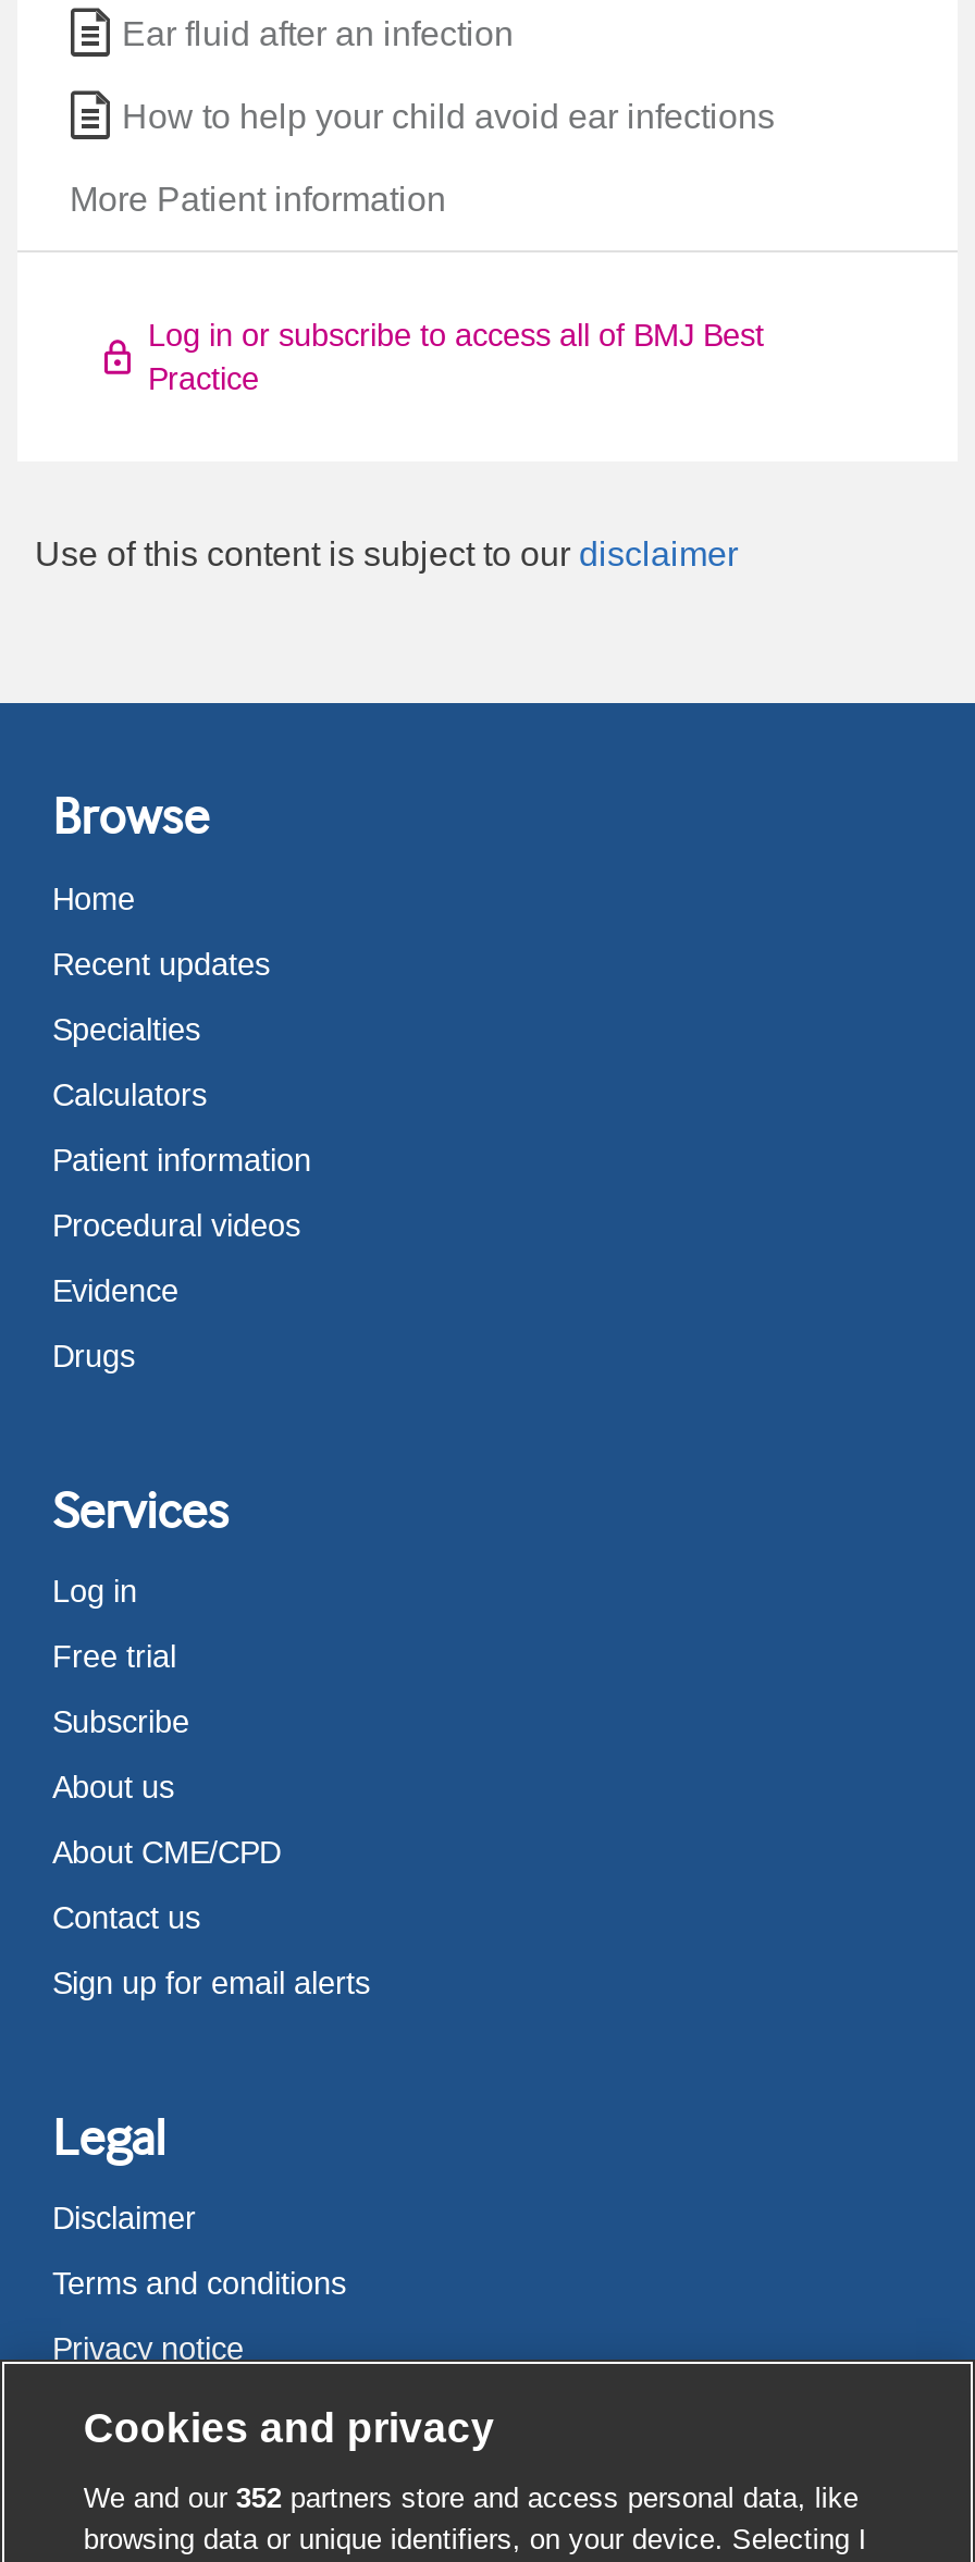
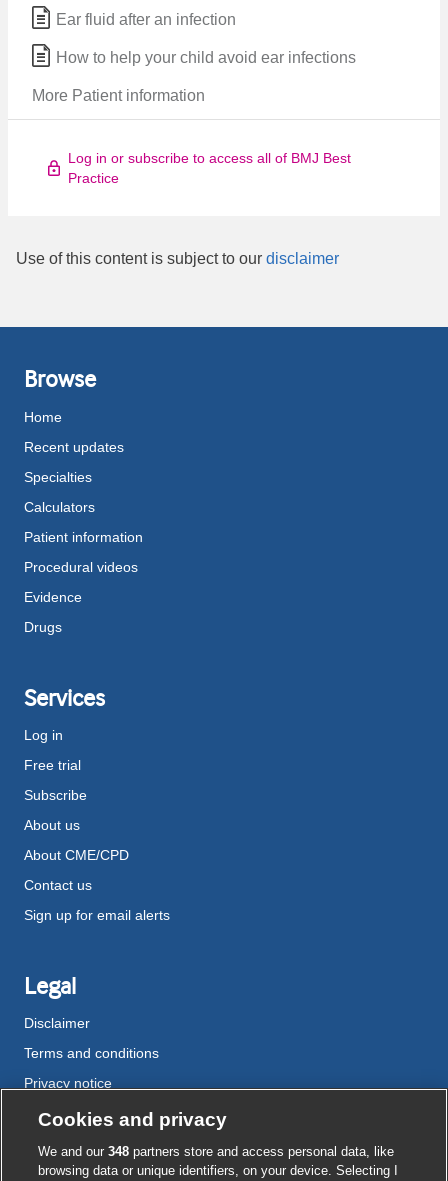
- We and our 352 partners store and access personal data, like
+ We and our 348 partners store and access personal data, like
